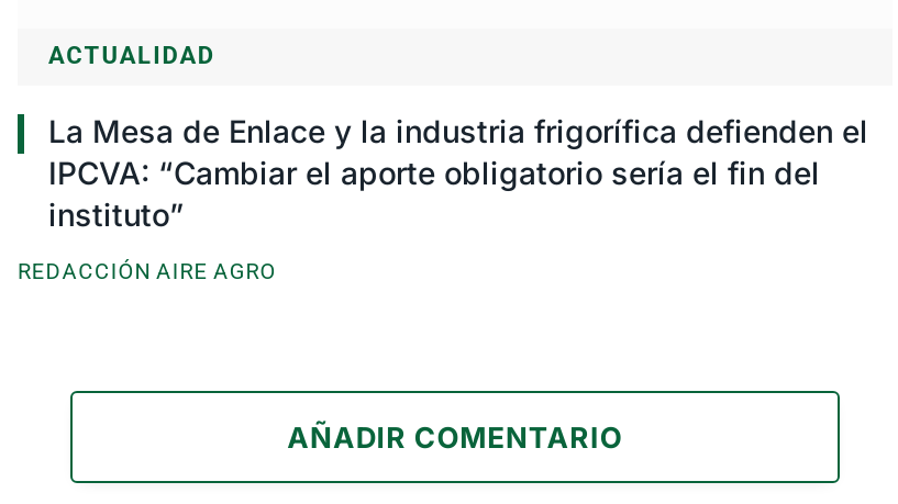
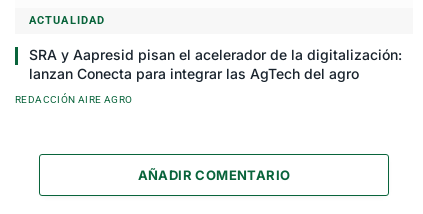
- La Mesa de Enlace y la industria frigorífica defienden el
- IPCVA: “Cambiar el aporte obligatorio sería el fin del
- instituto”
+ SRA y Aapresid pisan el acelerador de la digitalización:
+ lanzan Conecta para integrar las AgTech del agro
